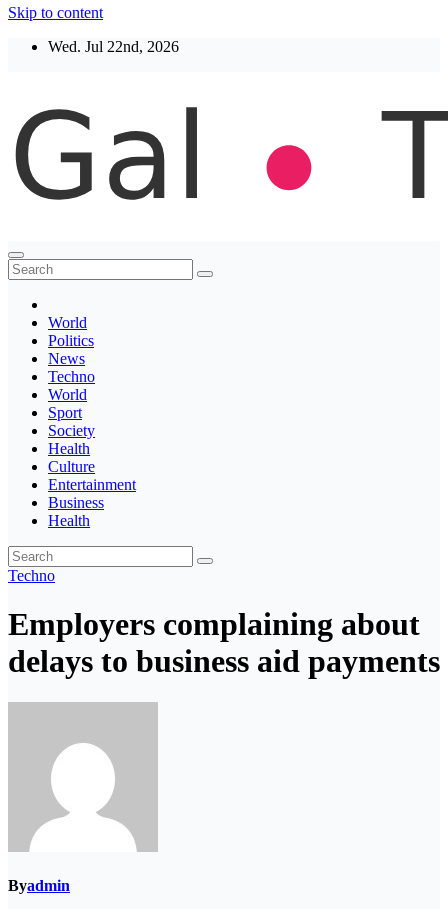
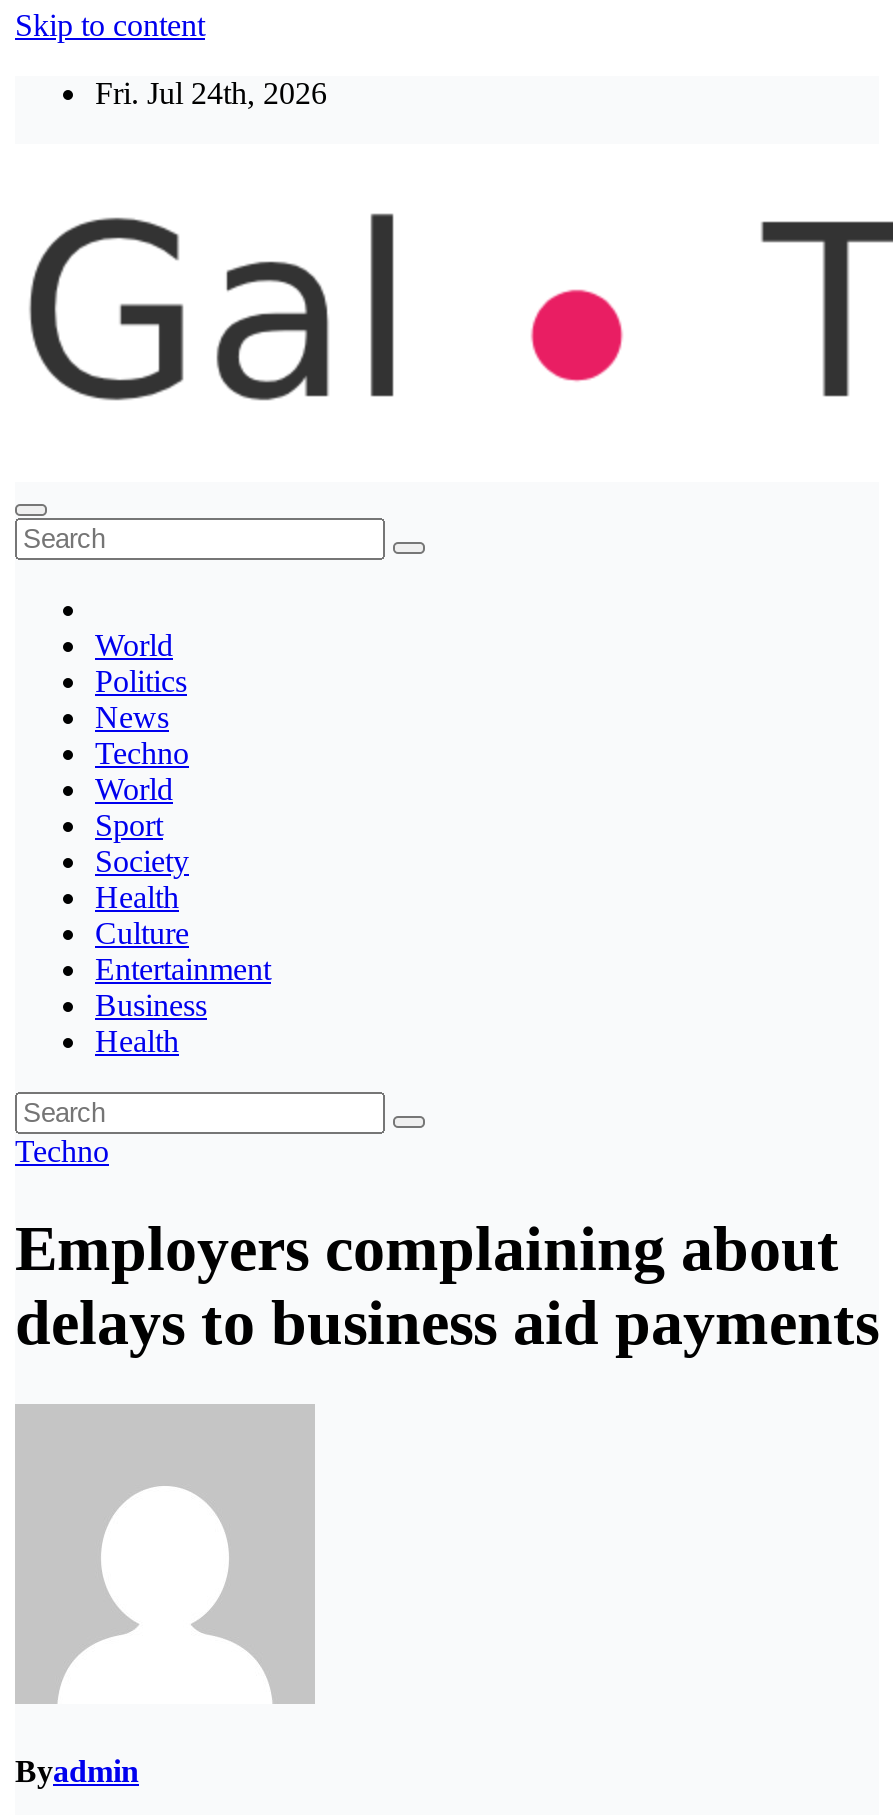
- Wed. Jul 22nd, 2026
+ Fri. Jul 24th, 2026
